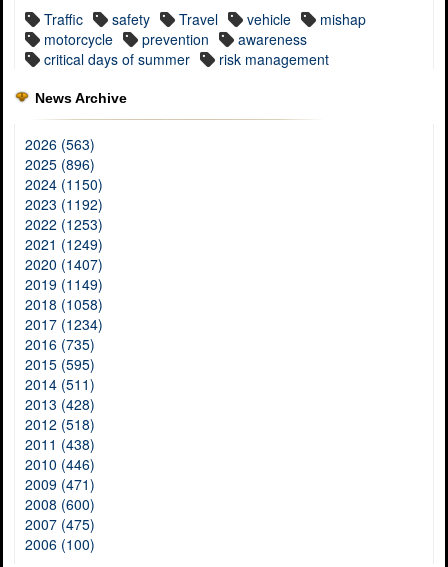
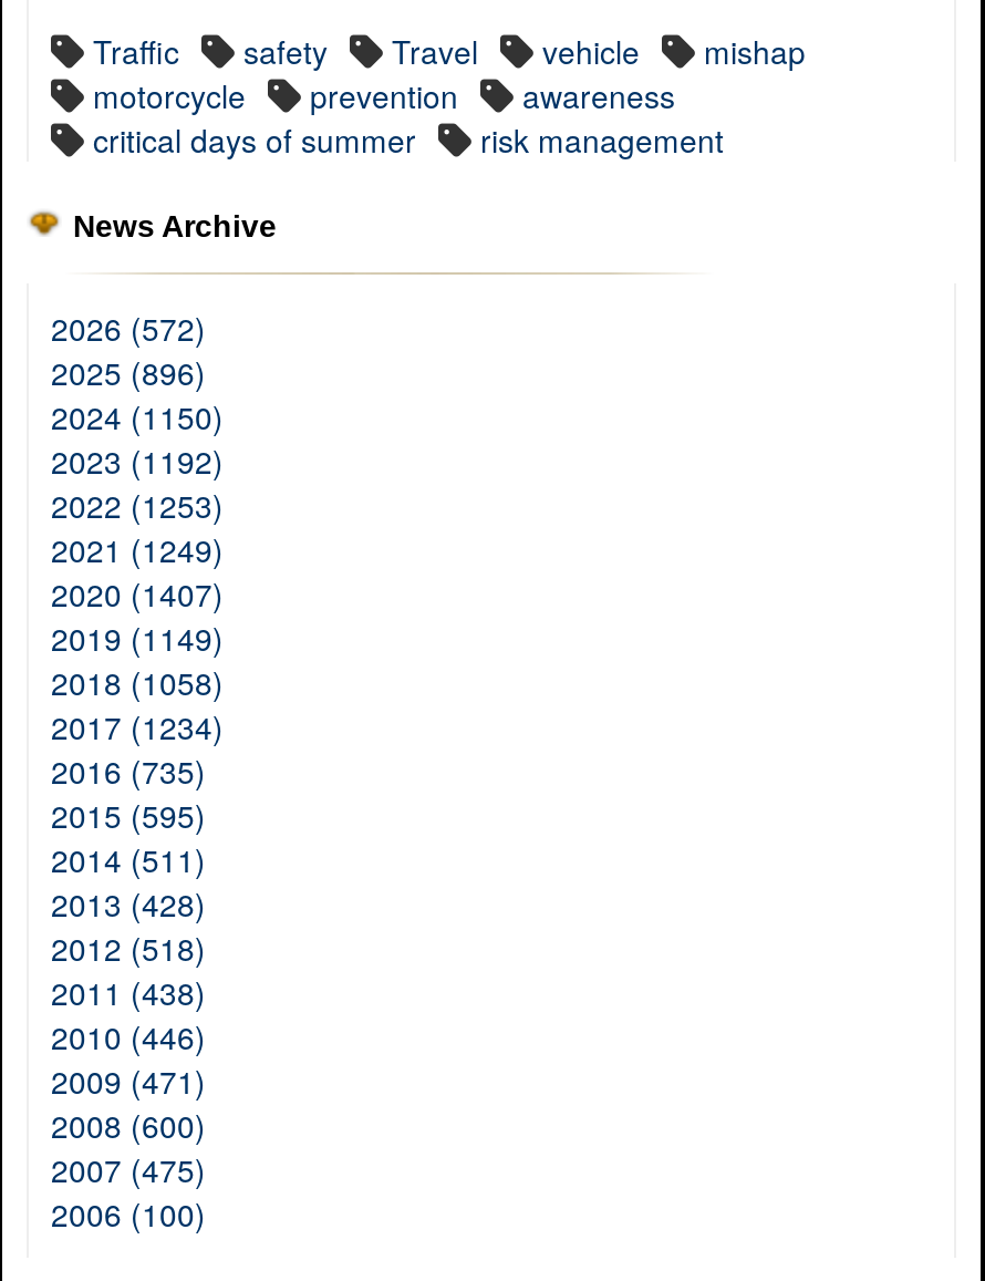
- 2026 (563)
+ 2026 (572)
